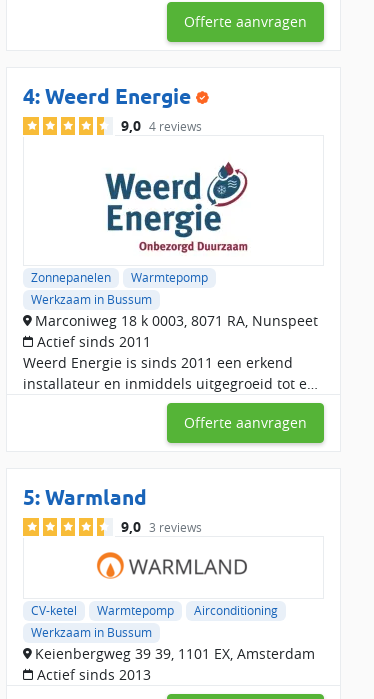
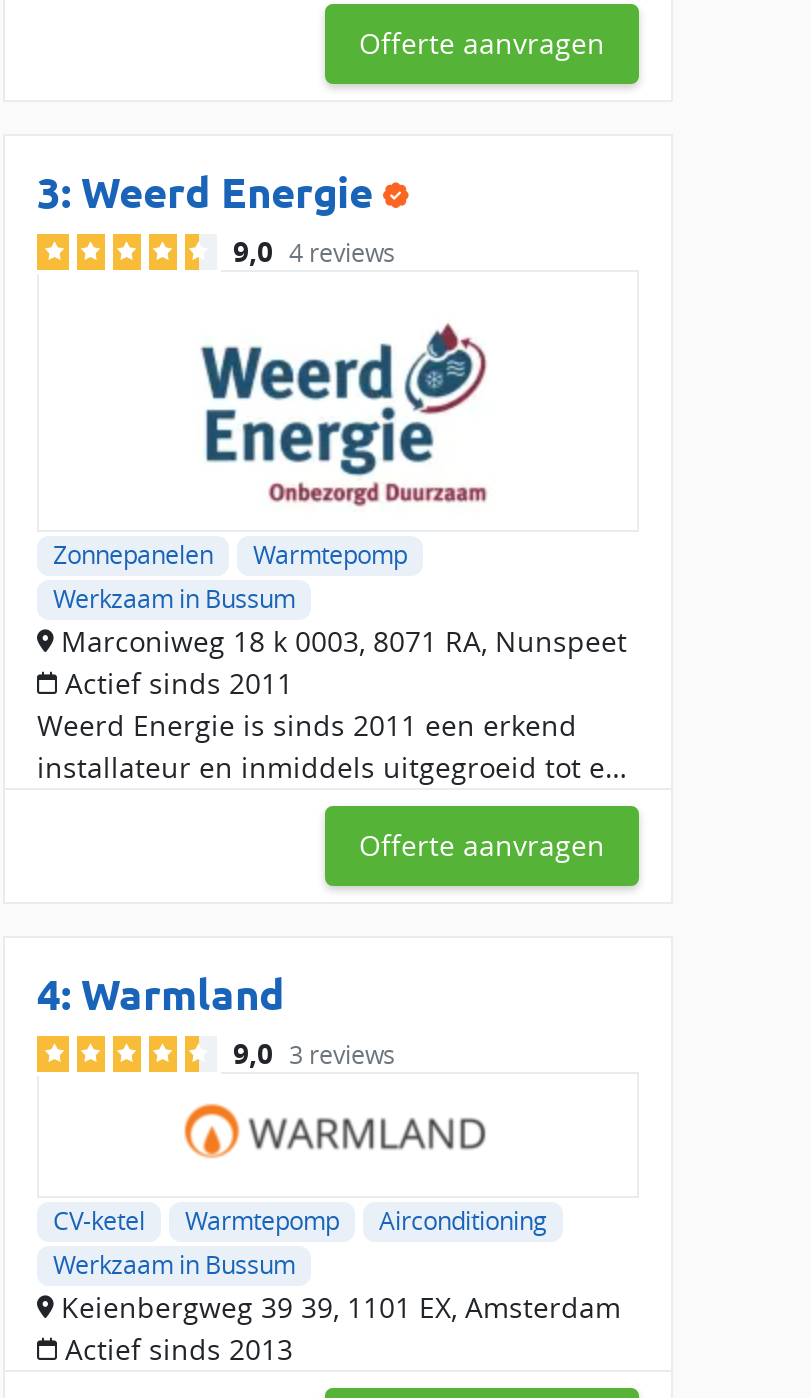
- 4: Weerd Energie
+ 3: Weerd Energie

- 5: Warmland
+ 4: Warmland
